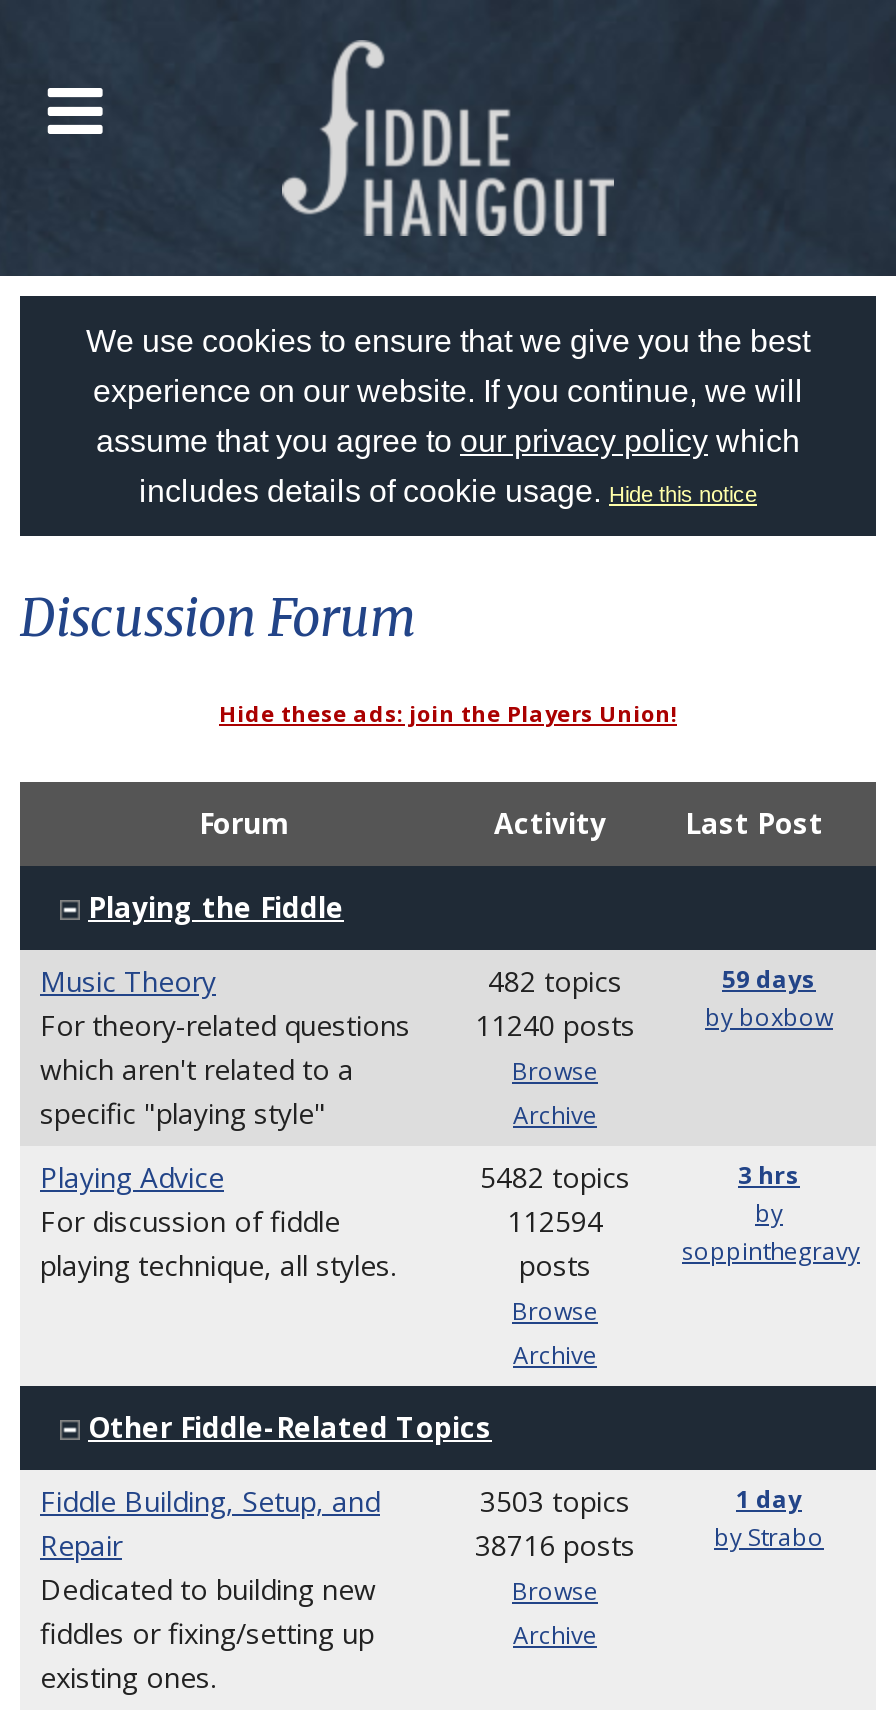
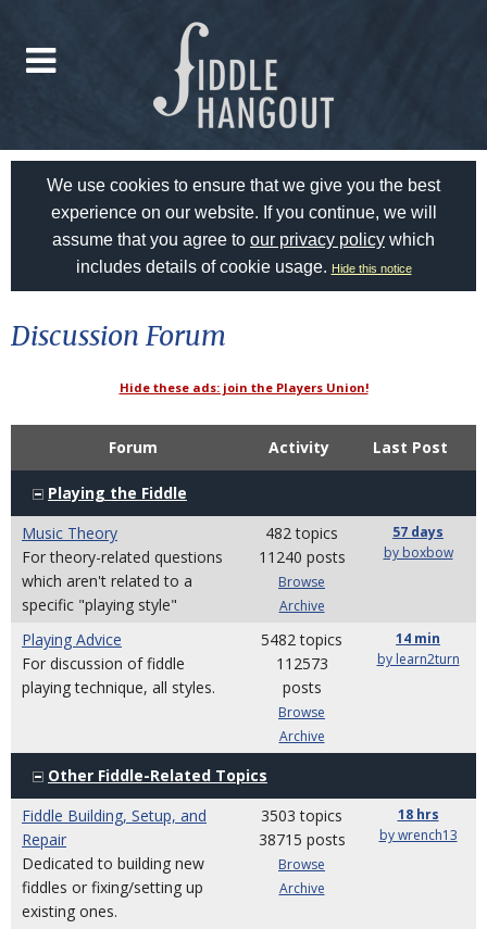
- 59 days
+ 57 days

- 3 hrs
- by
- soppinthegravy
+ 14 min
+ by learn2turn

- 112594
+ 112573

- 1 day
- by Strabo
+ 18 hrs
+ by wrench13

- 38716 posts
+ 38715 posts
